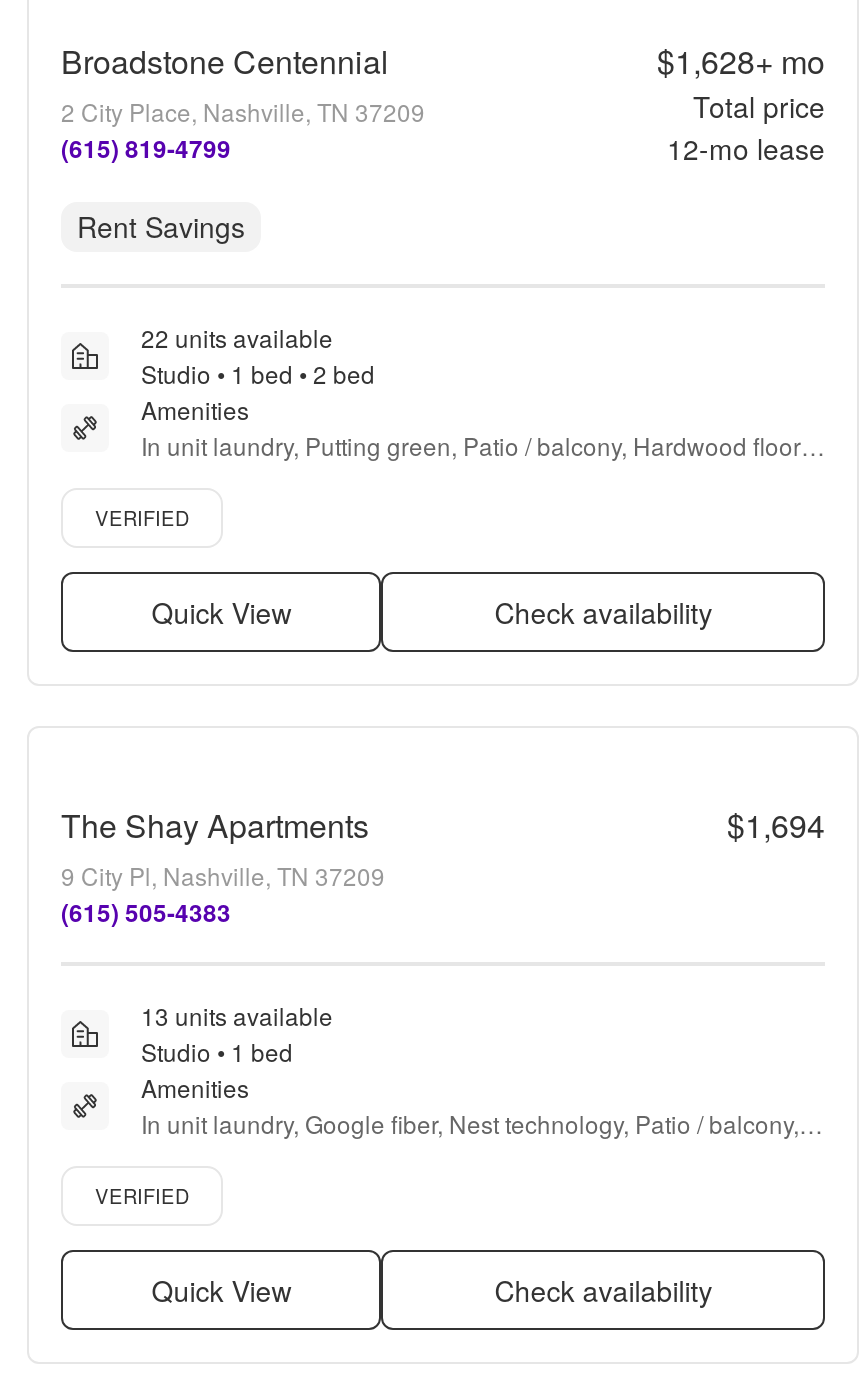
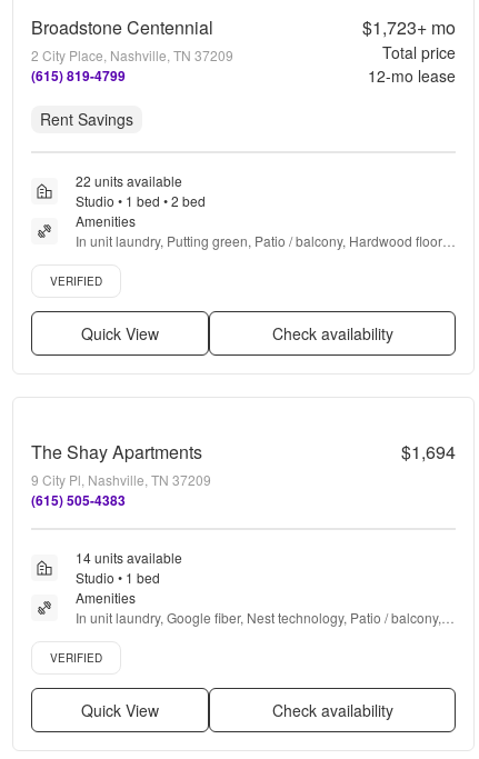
- $1,628+ mo
+ $1,723+ mo

- 13 units available
+ 14 units available
